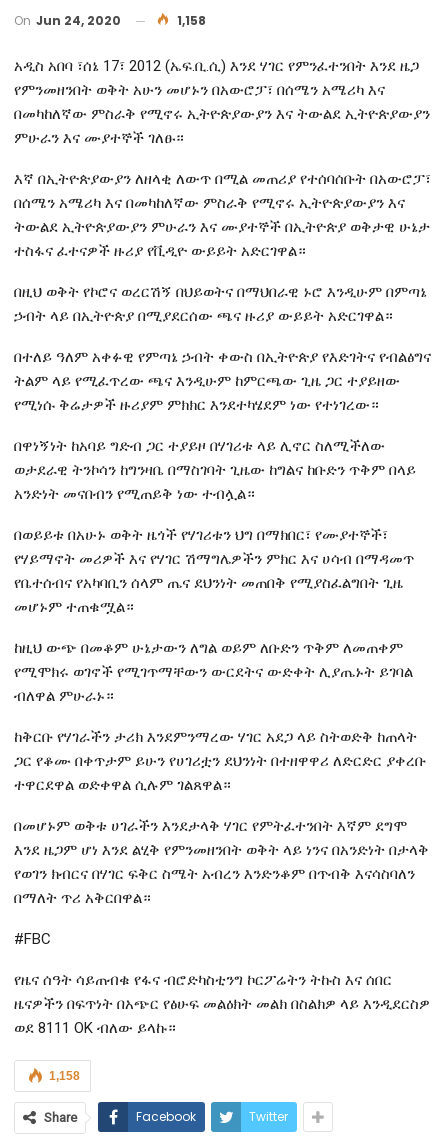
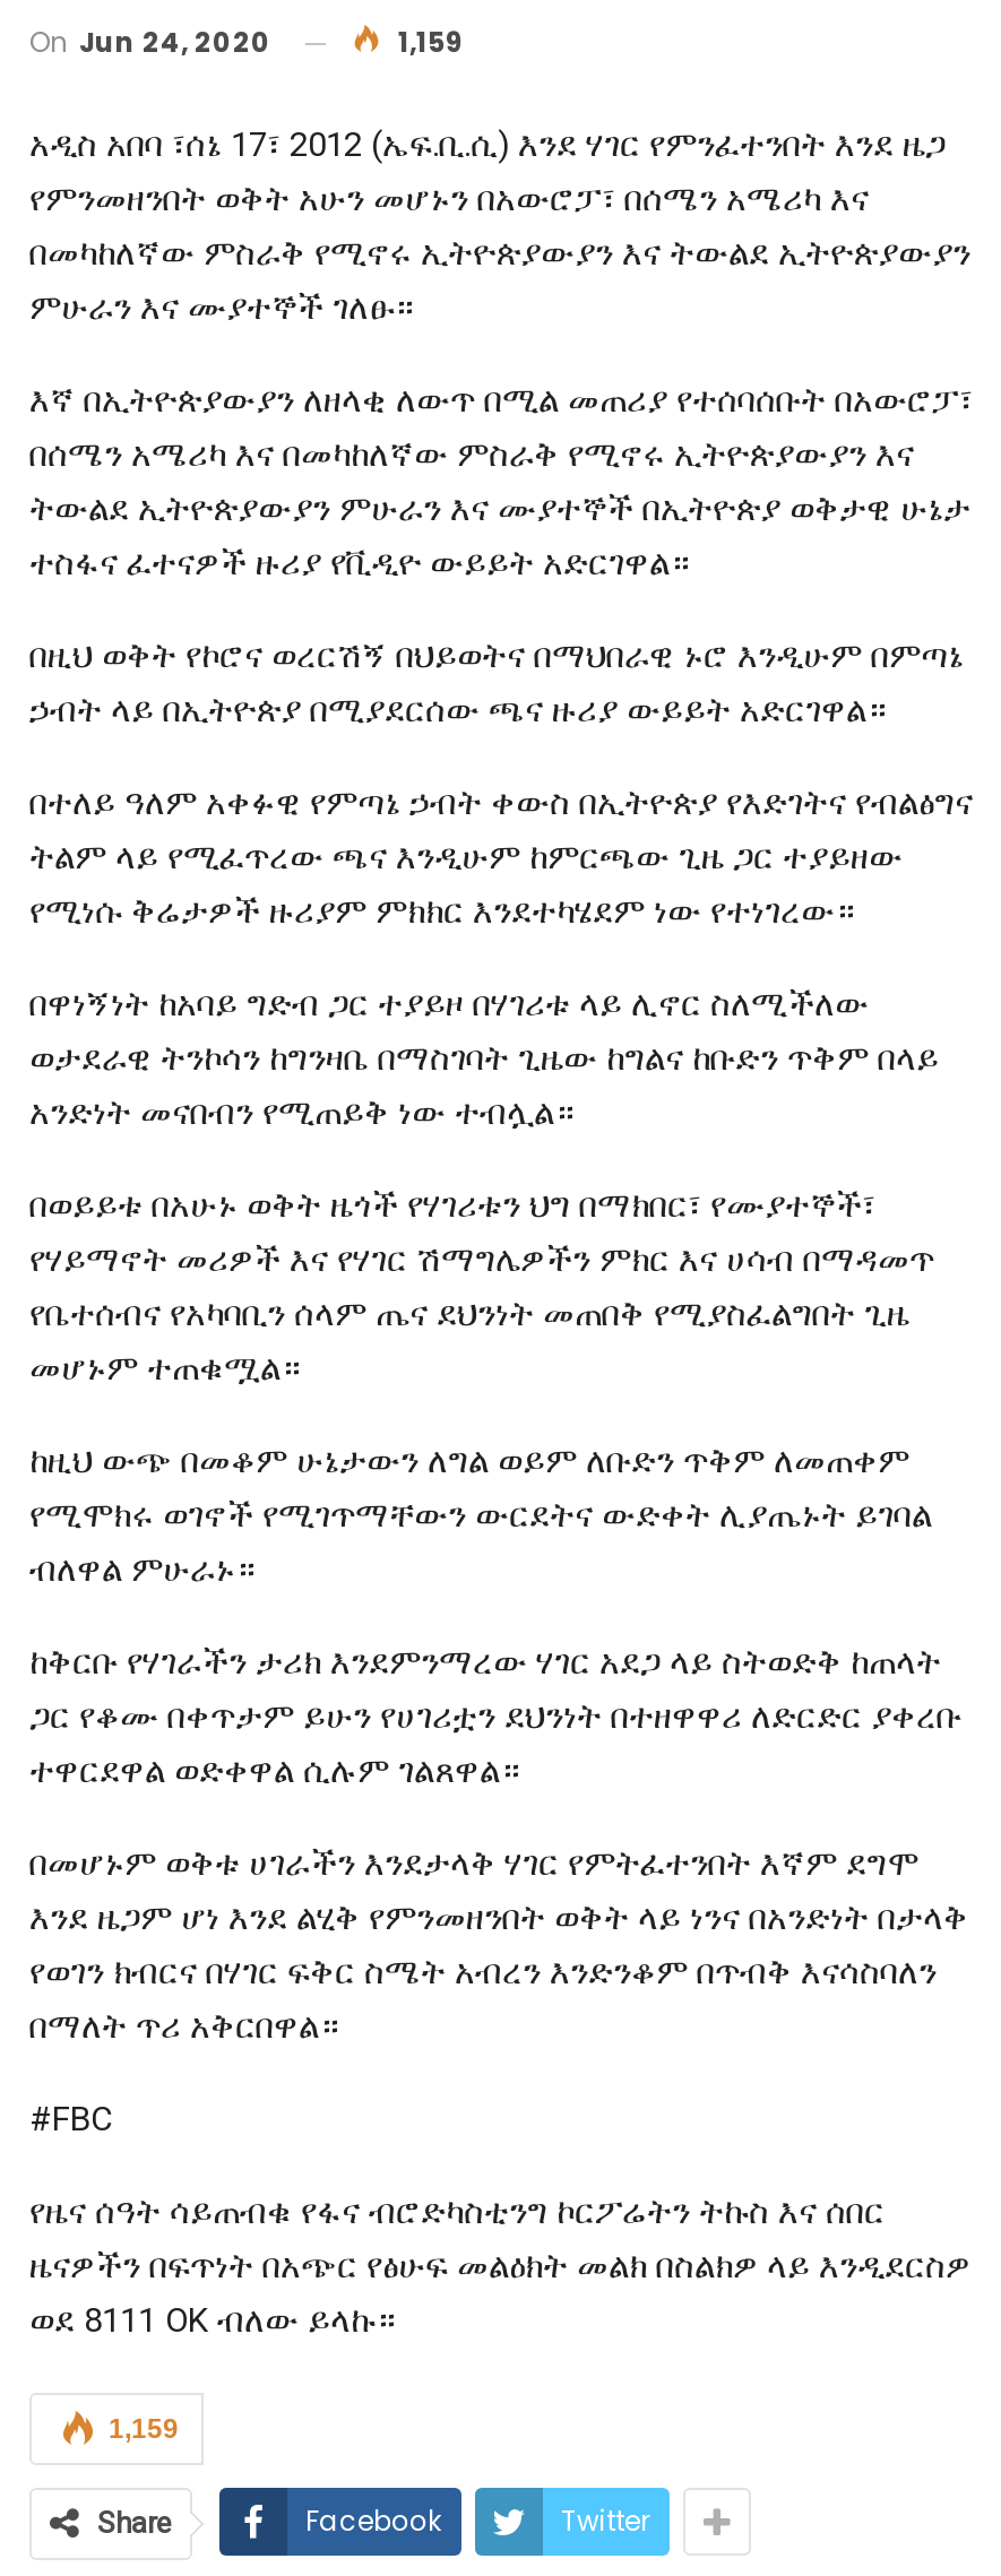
- 1,158
+ 1,159

- 1,158
+ 1,159
